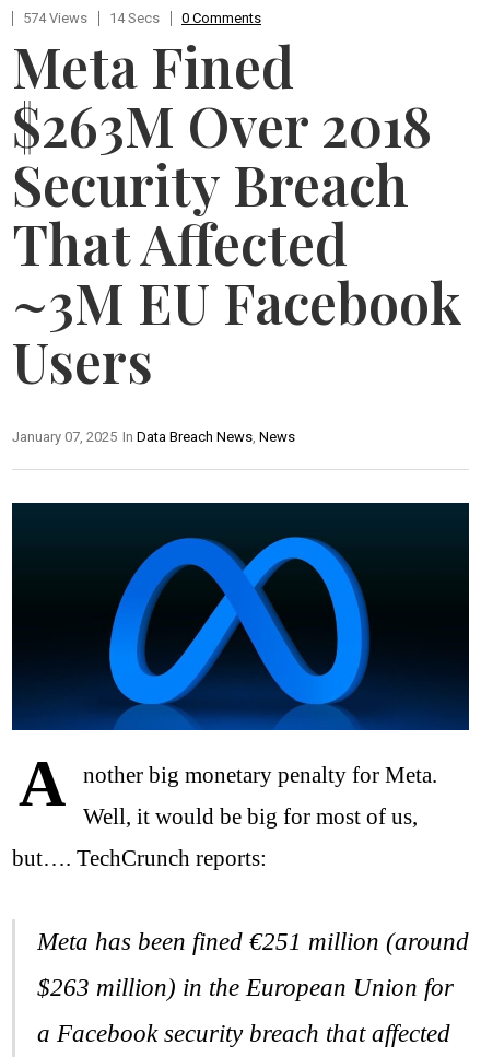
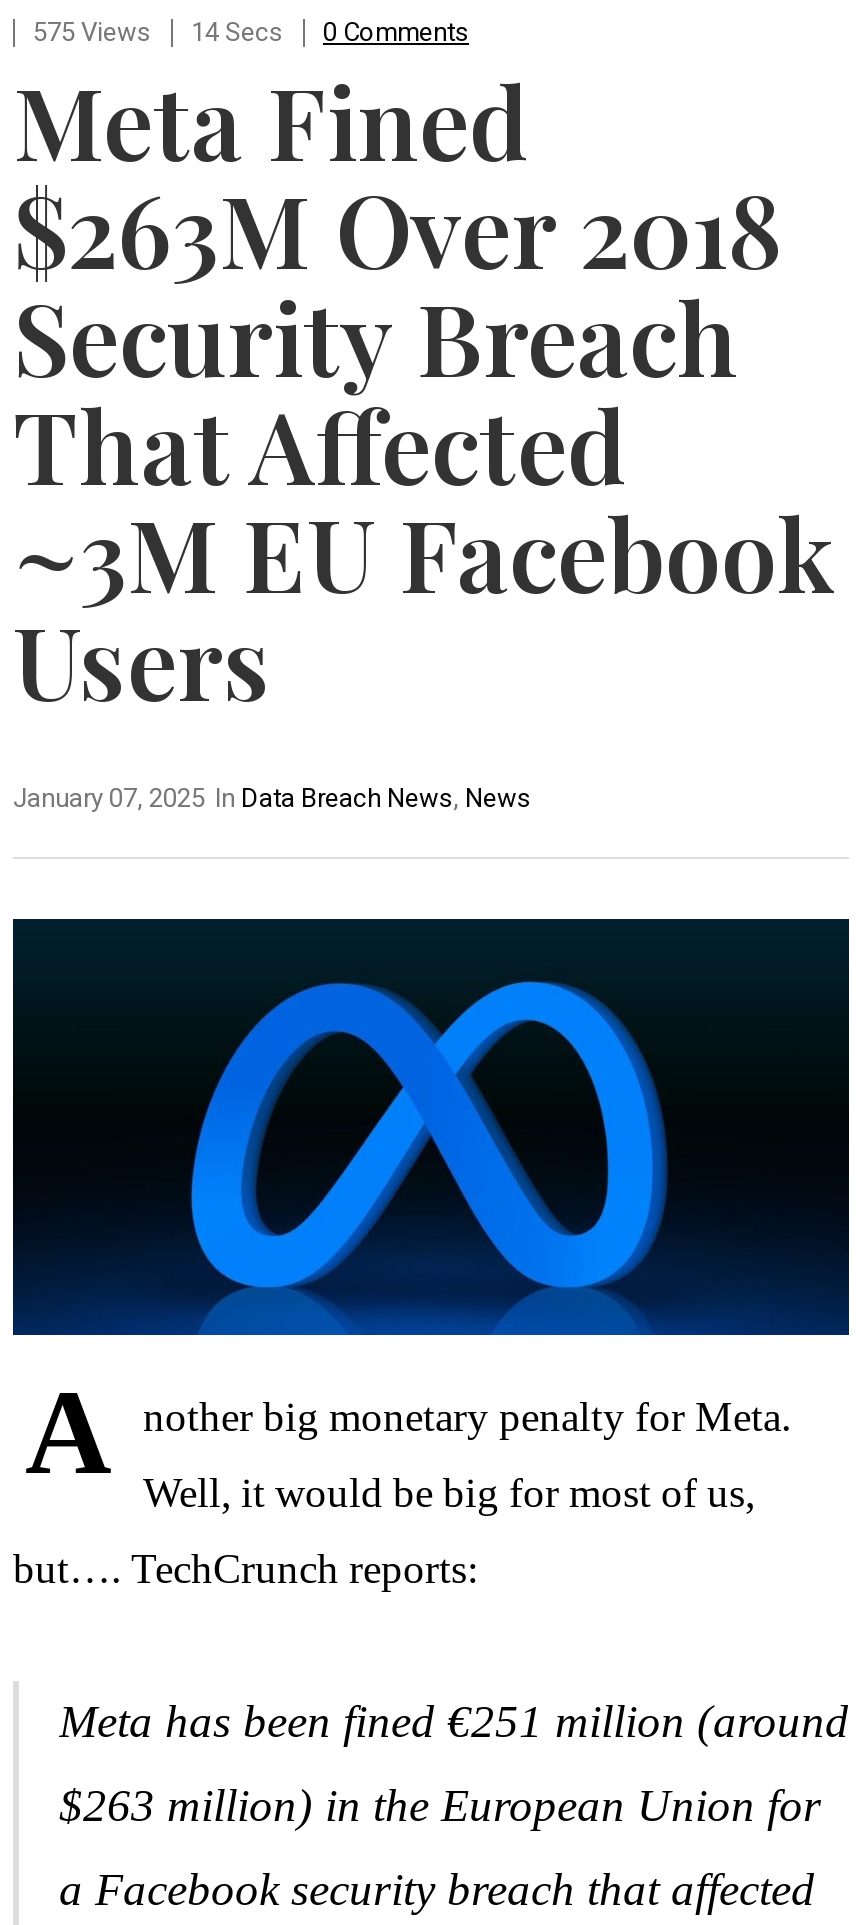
- 574 Views 14 Secs 0 Comments
+ 575 Views 14 Secs 0 Comments
